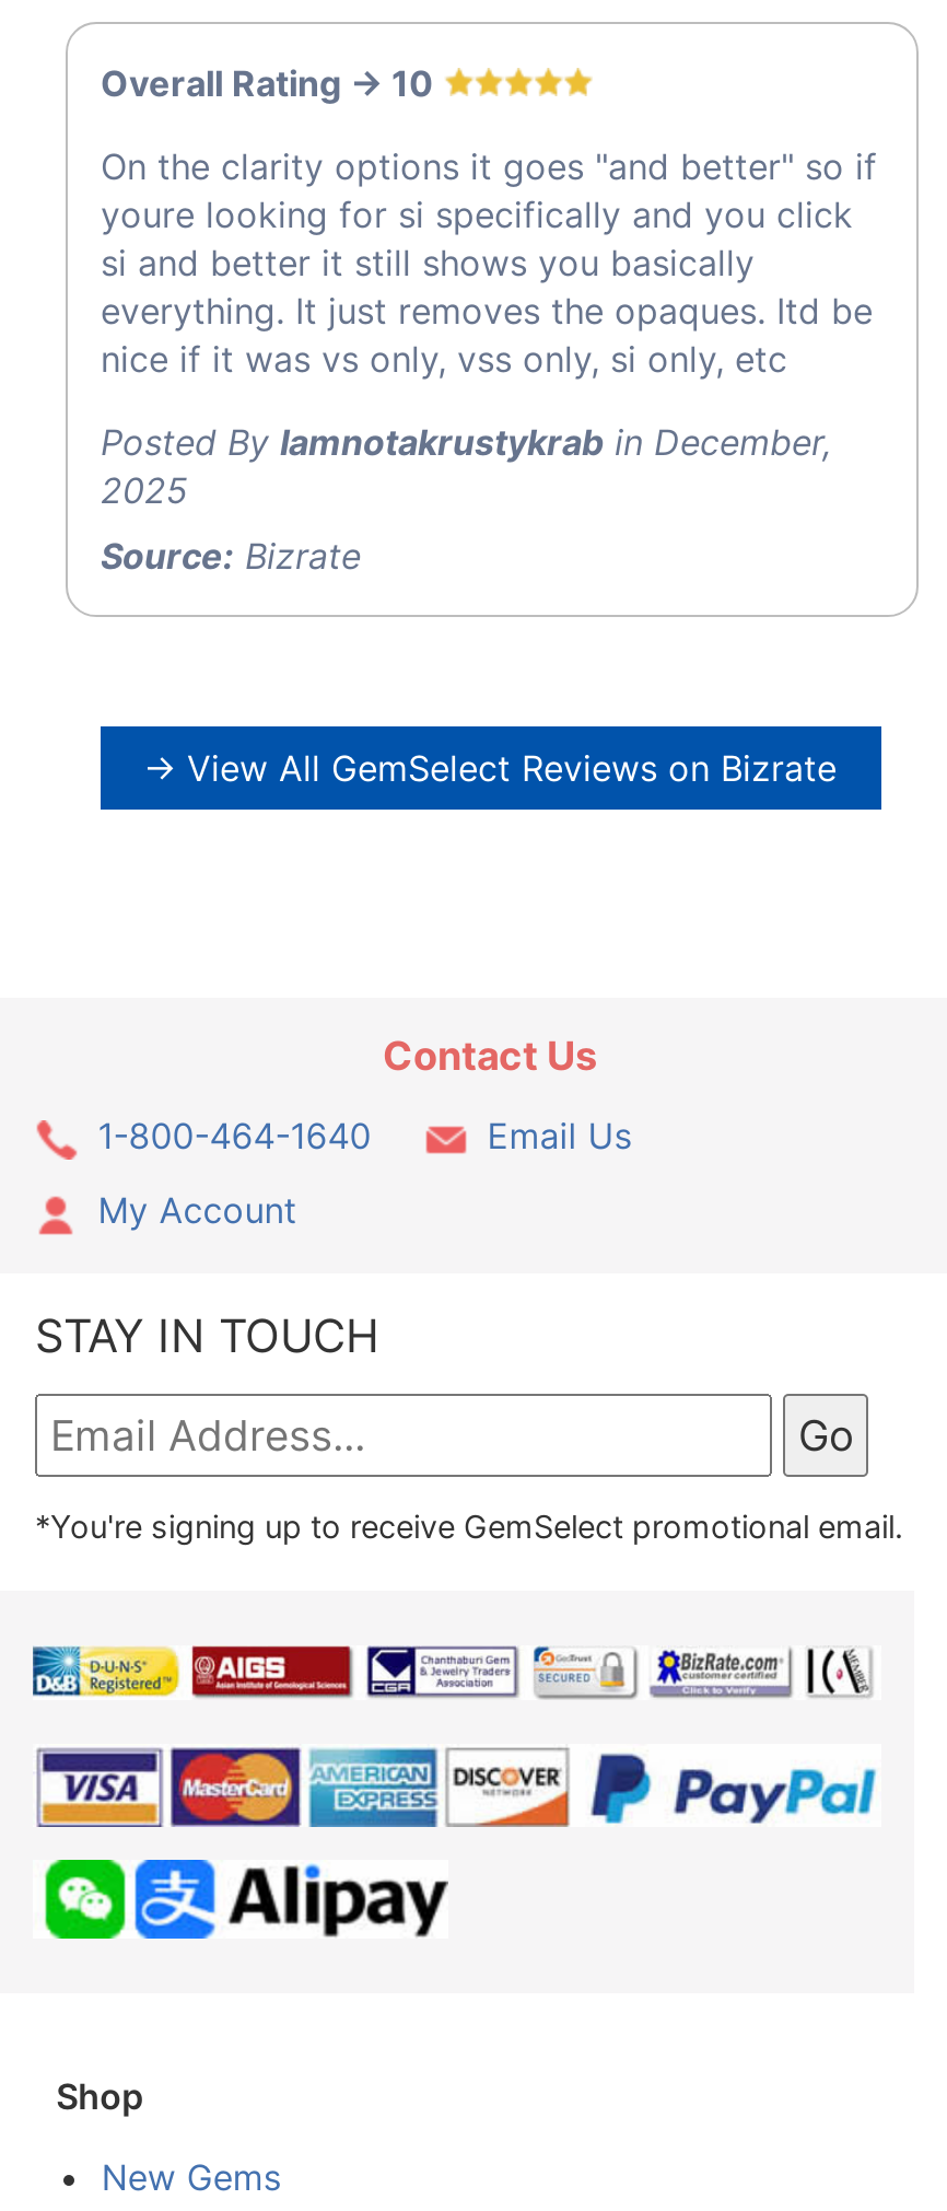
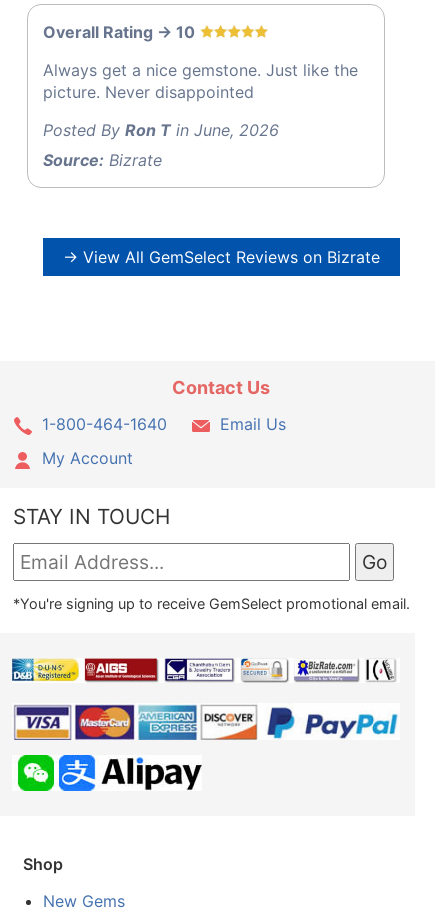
- On the clarity options it goes "and better" so if
- youre looking for si specifically and you click
- si and better it still shows you basically
- everything. It just removes the opaques. Itd be
- nice if it was vs only, vss only, si only, etc
+ Always get a nice gemstone. Just like the
+ picture. Never disappointed

- Posted By Iamnotakrustykrab in December,
- 2025
+ Posted By Ron T in June, 2026
